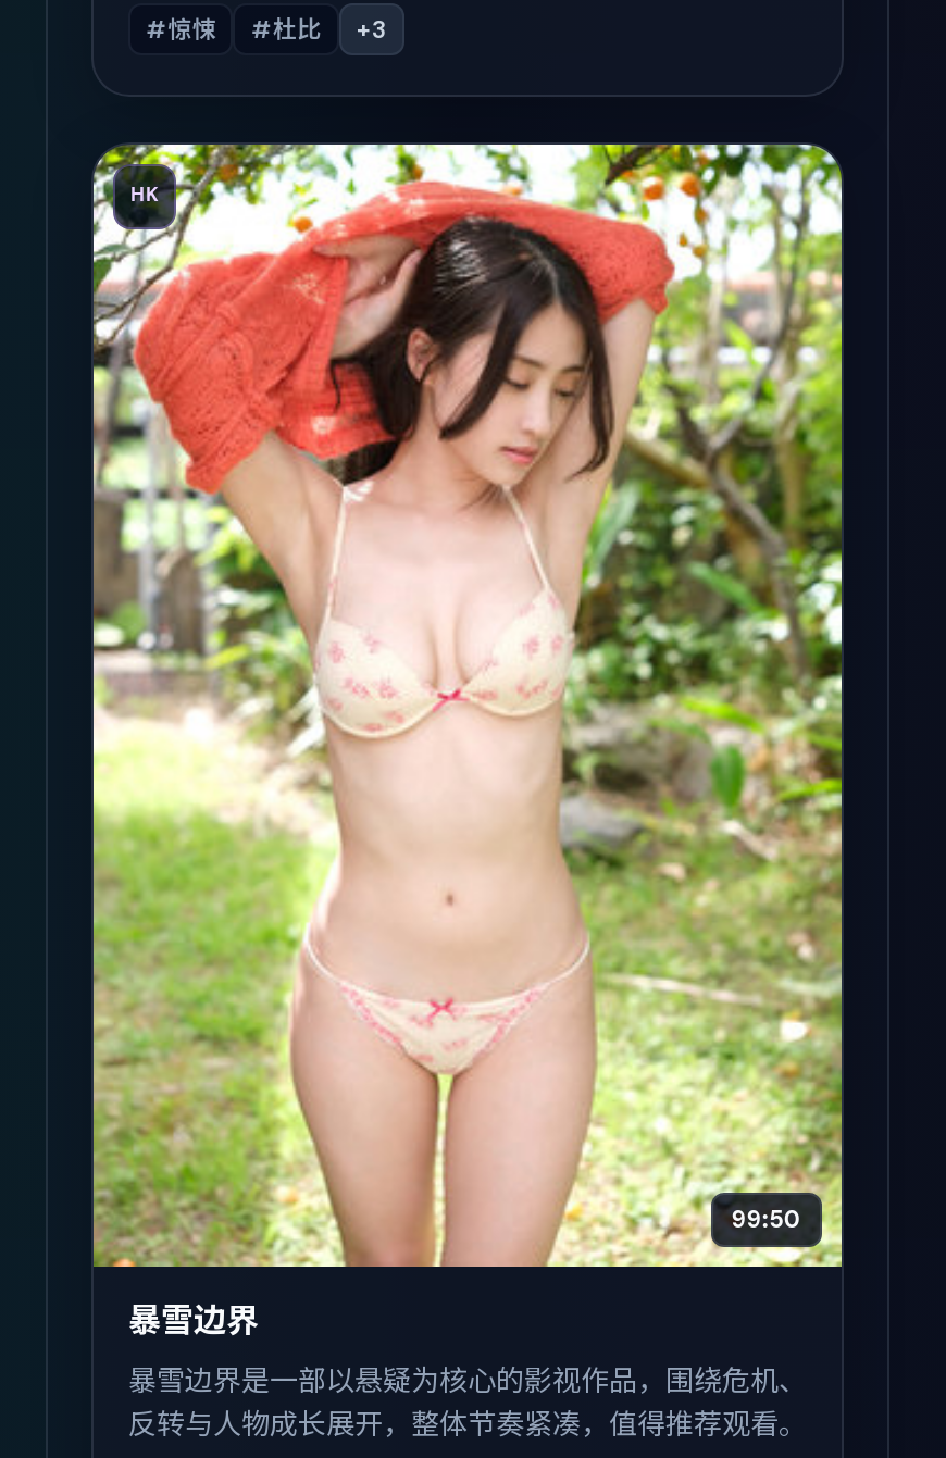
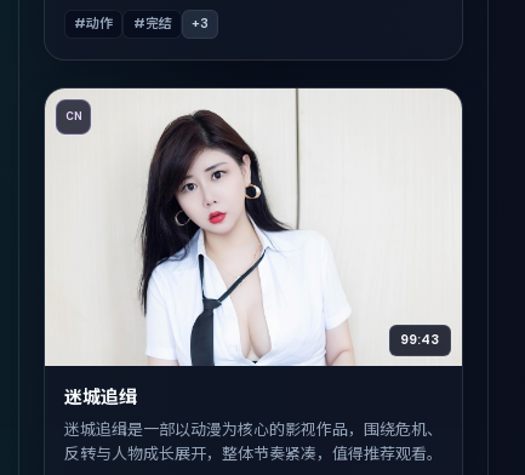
- #惊悚
- #杜比
+ #动作
+ #完结

- [image]
- HK
+ [image]
+ CN

- 99:50
+ 99:43

- 暴雪边界
- 暴雪边界是一部以悬疑为核心的影视作品，围绕危机、
+ 迷城追缉
+ 迷城追缉是一部以动漫为核心的影视作品，围绕危机、
